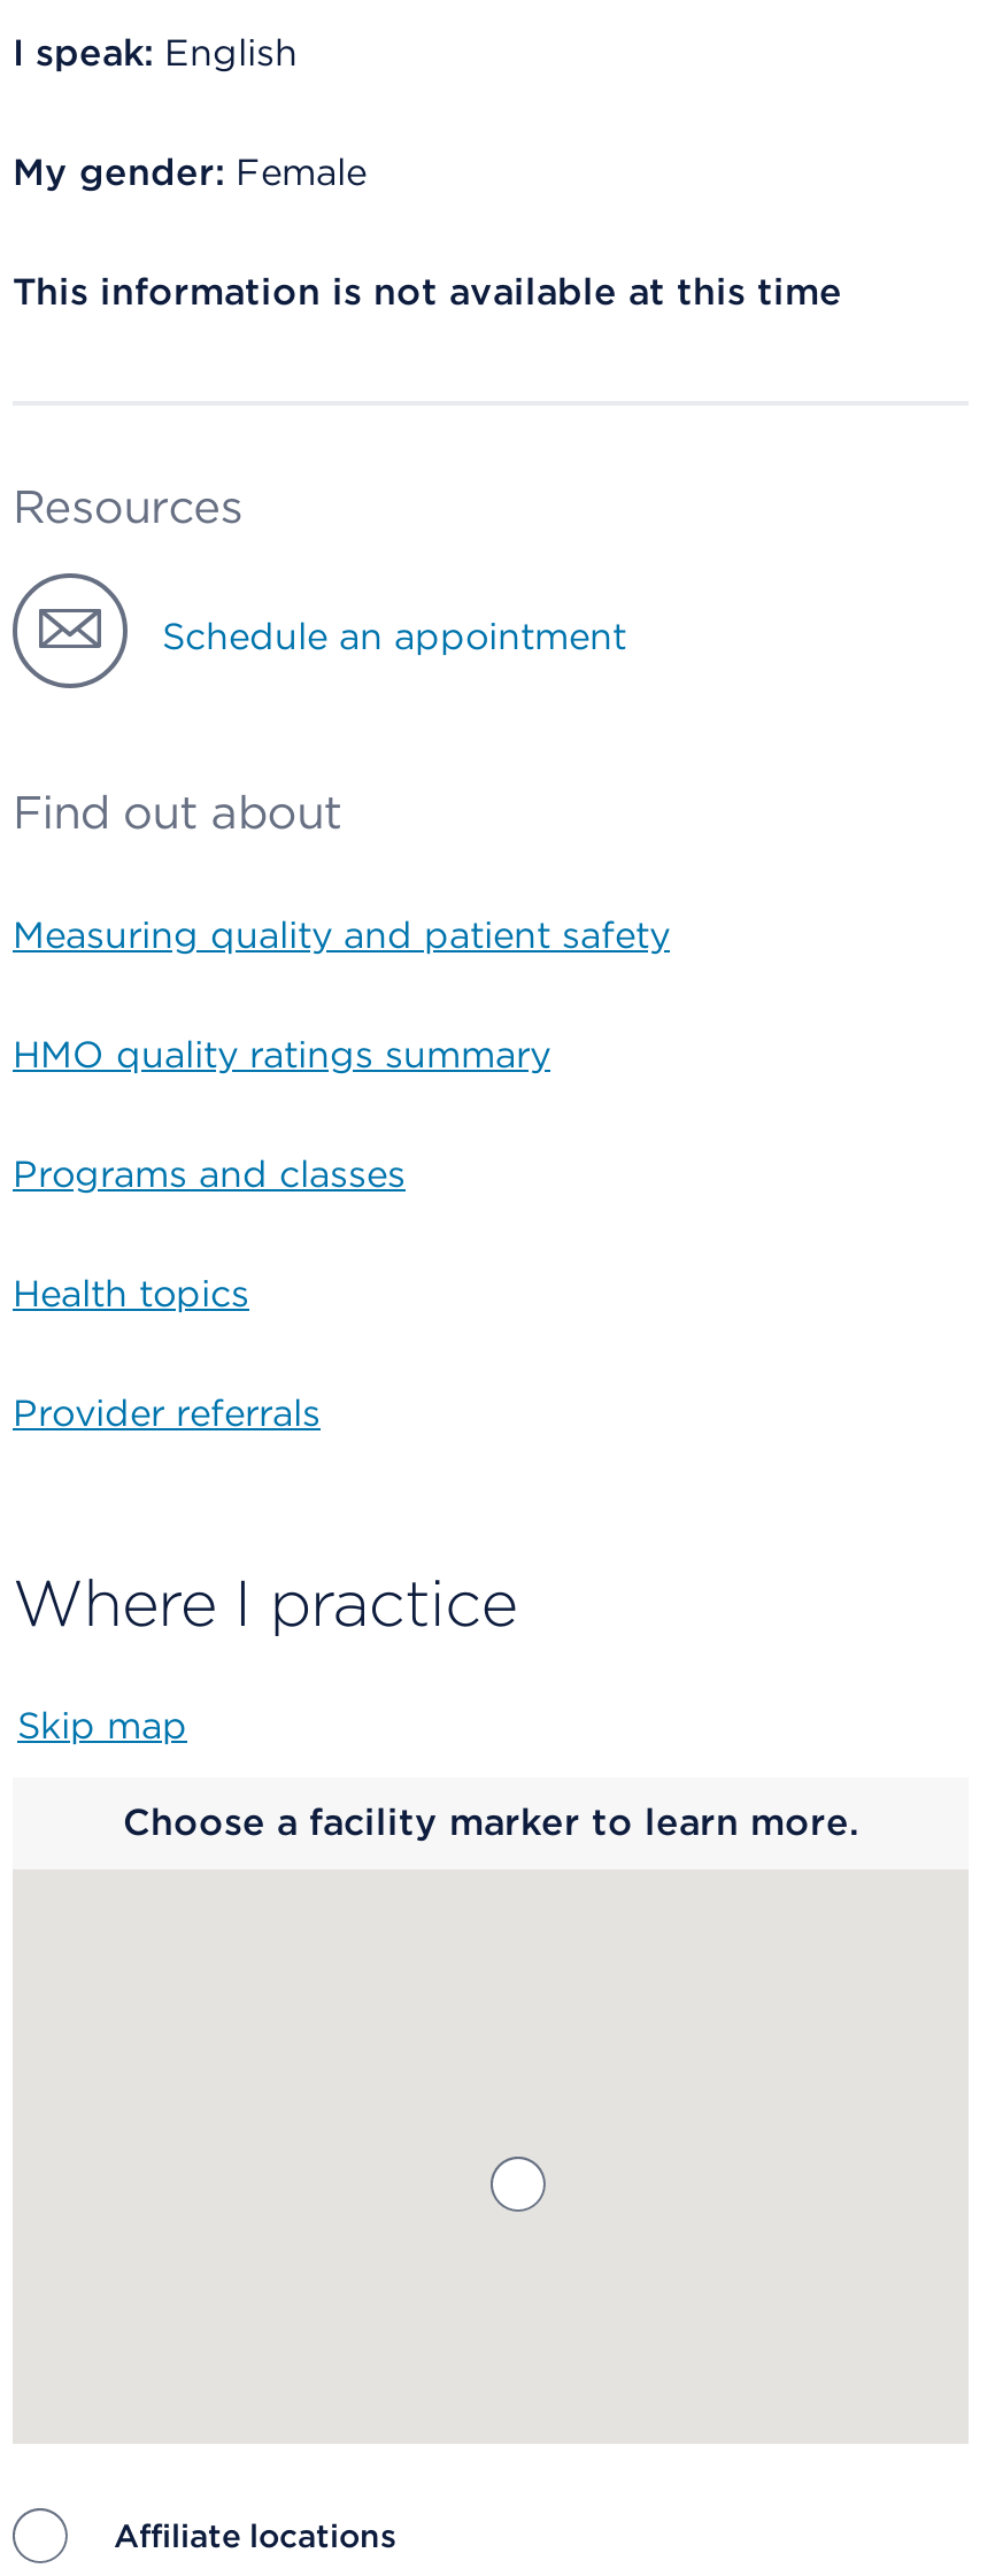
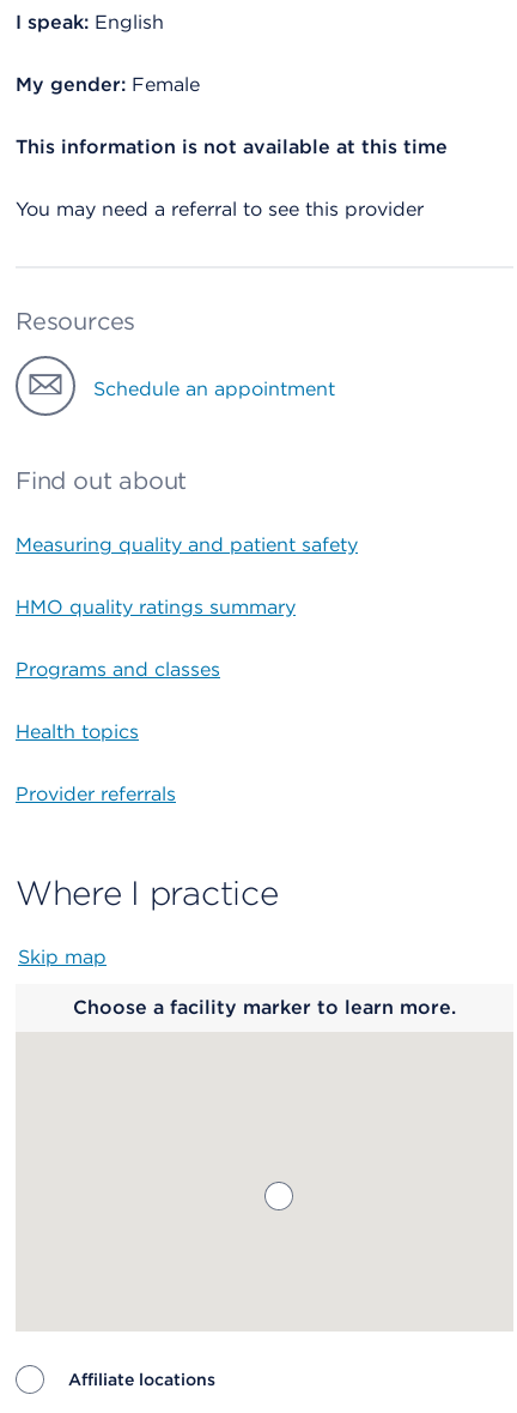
+ You may need a referral to see this provider
